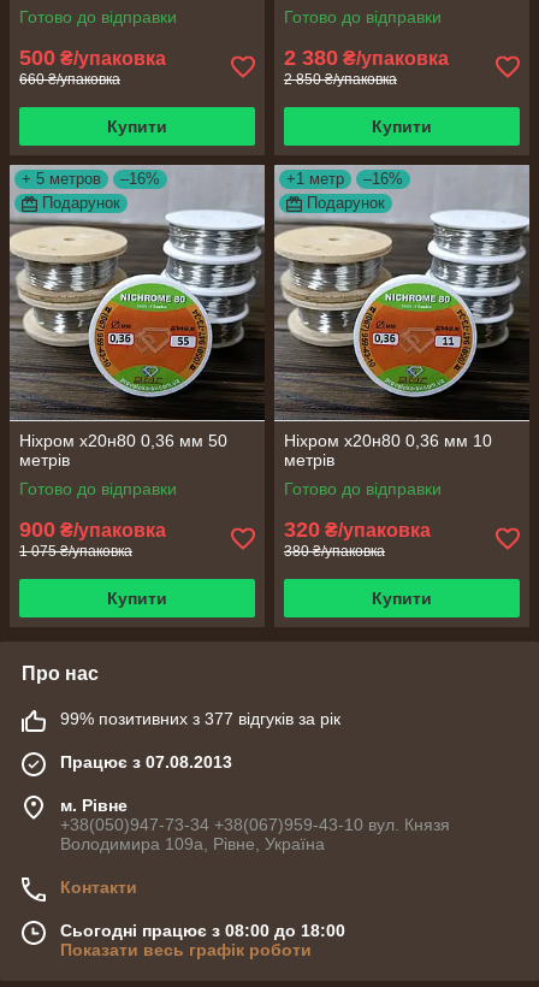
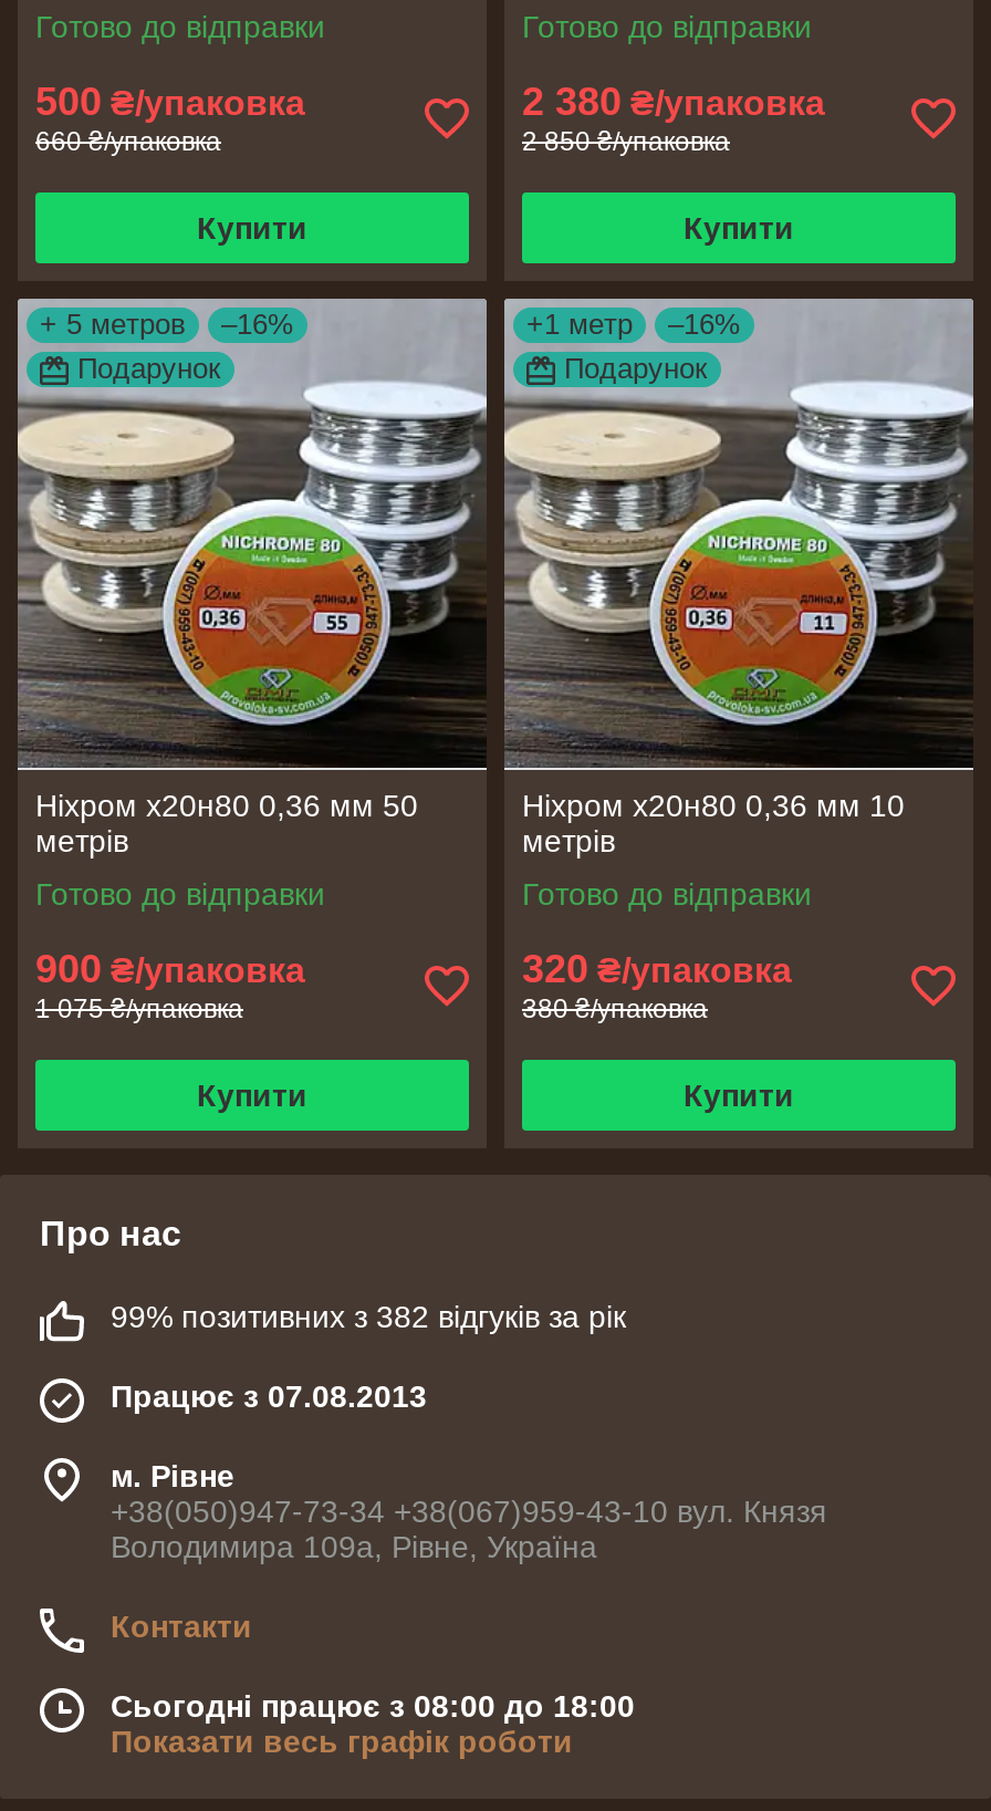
- 99% позитивних з 377 відгуків за рік
+ 99% позитивних з 382 відгуків за рік
